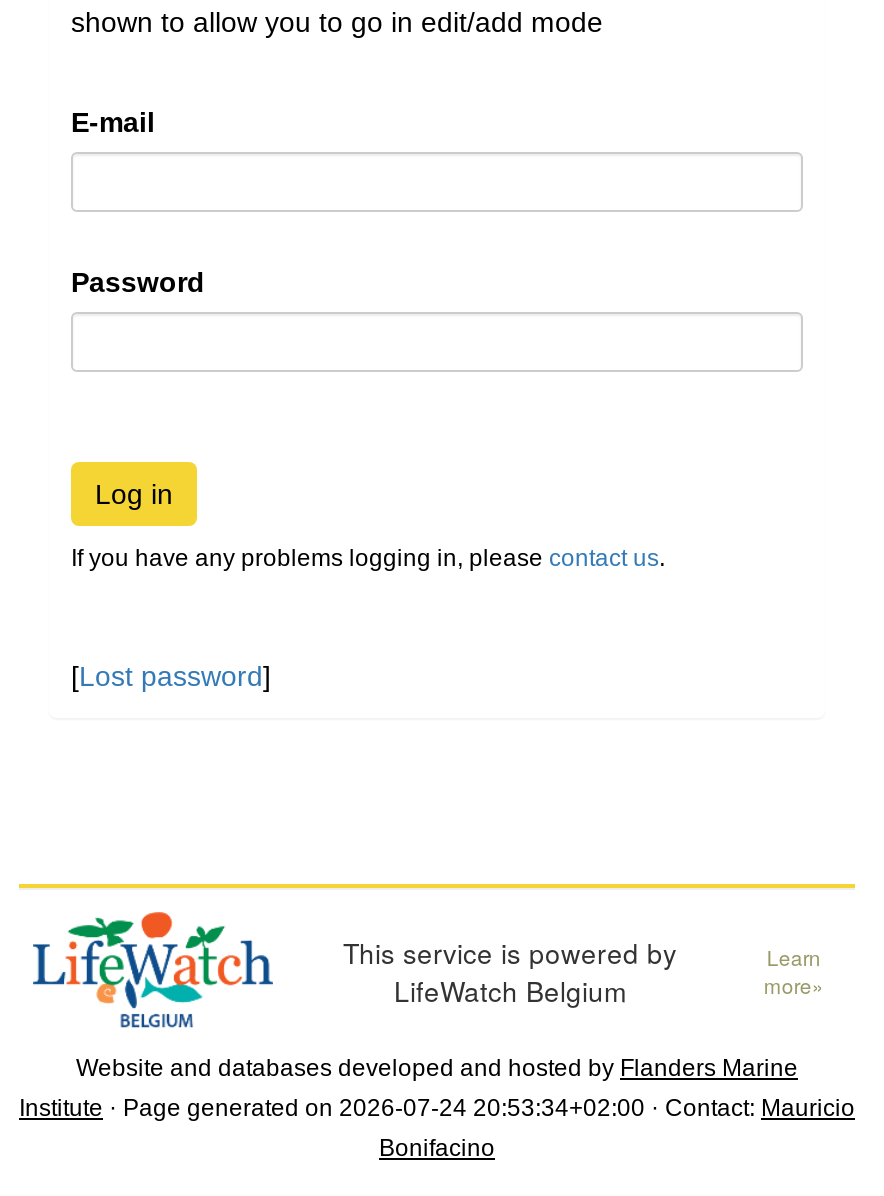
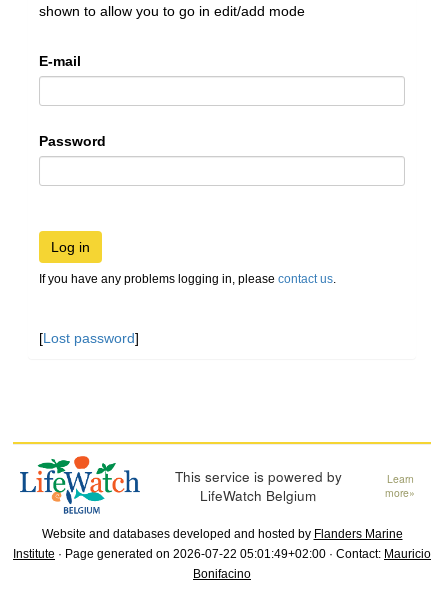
- Institute · Page generated on 2026-07-24 20:53:34+02:00 · Contact: Mauricio
+ Institute · Page generated on 2026-07-22 05:01:49+02:00 · Contact: Mauricio
